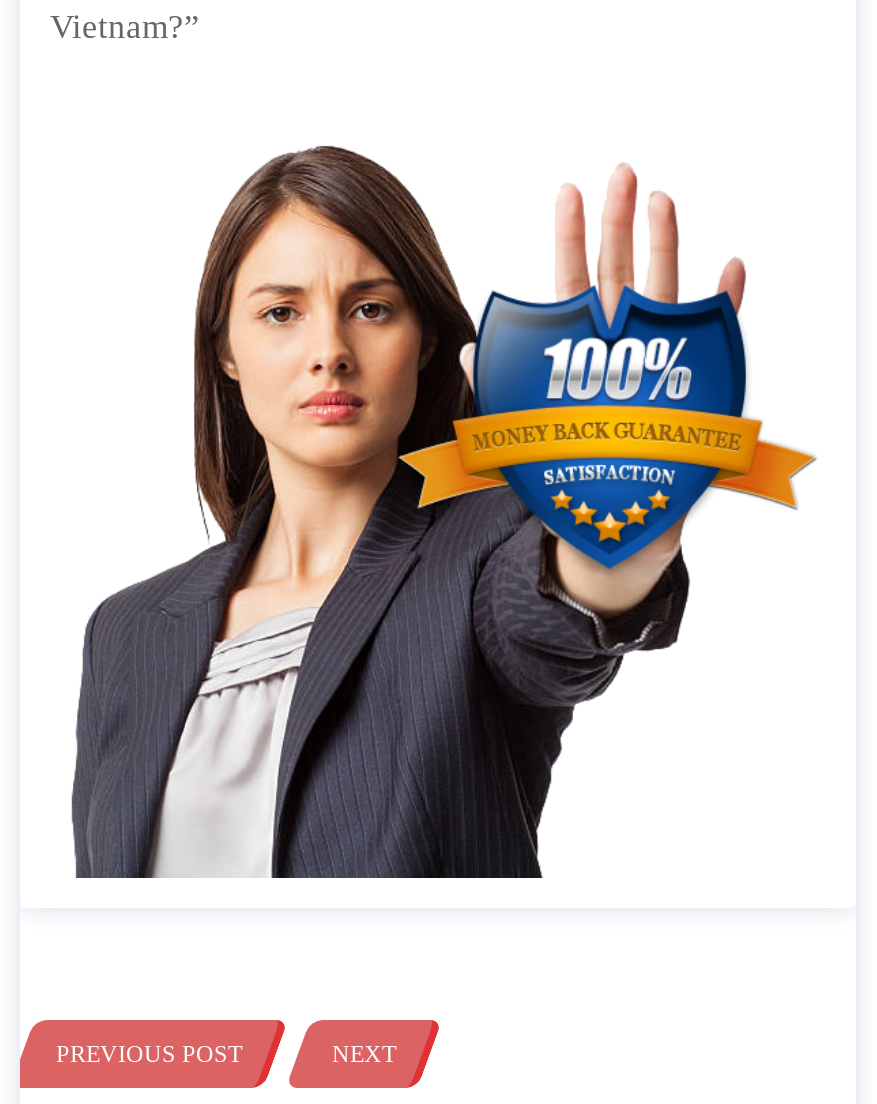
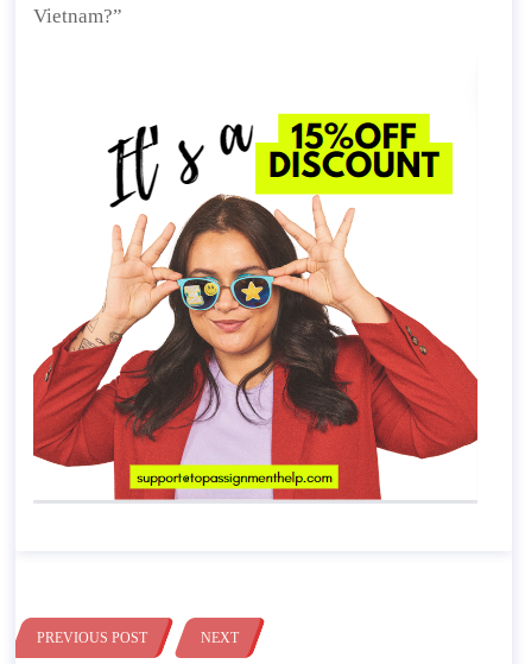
- [image]
+ [image]
